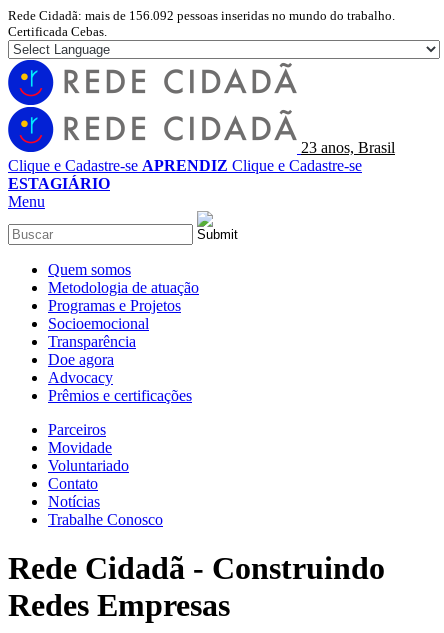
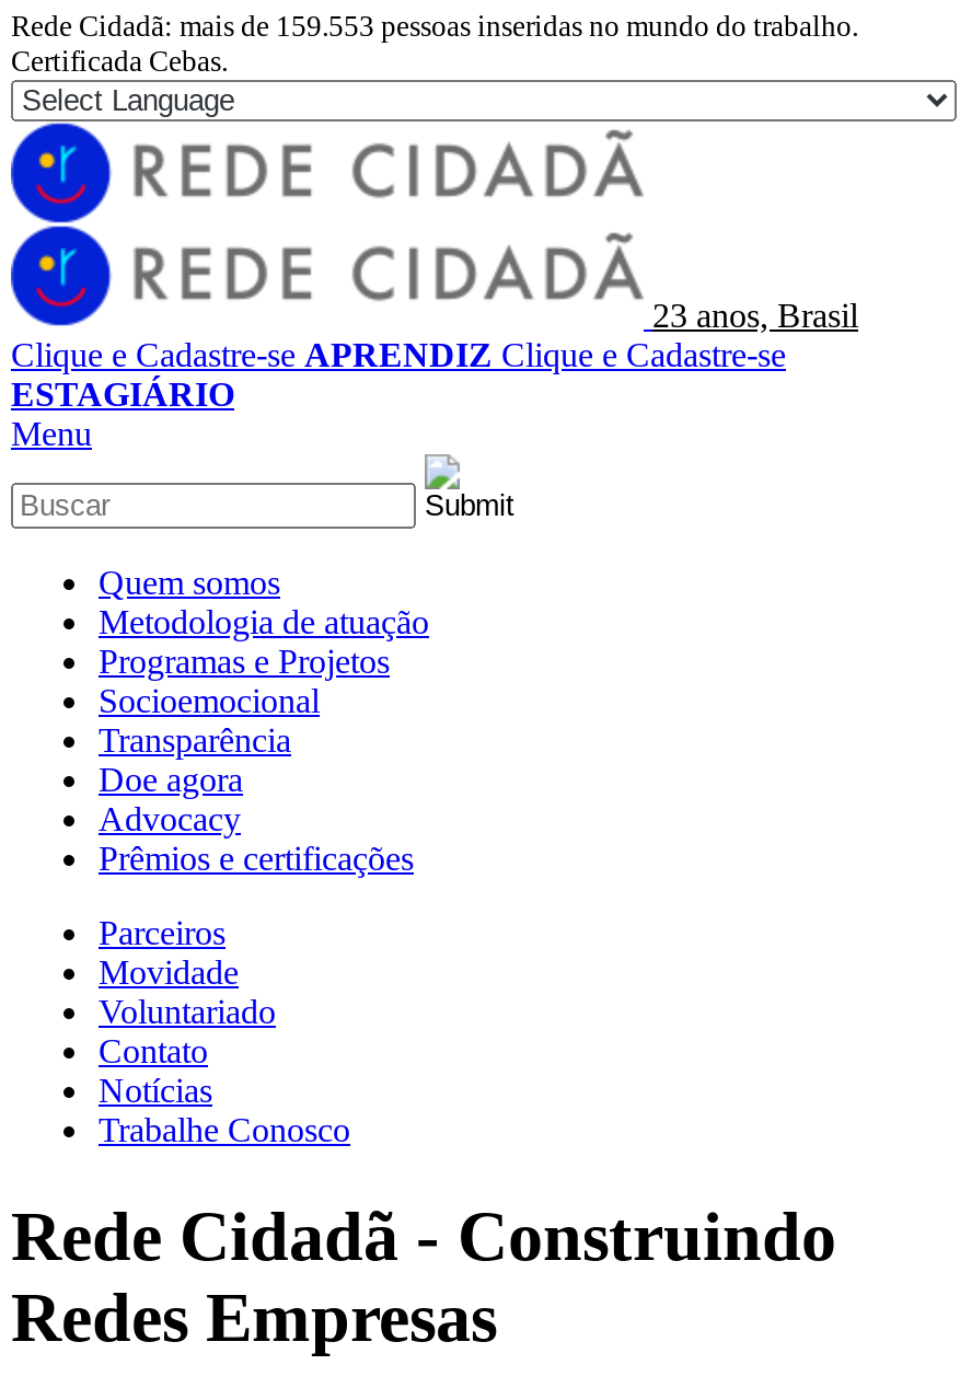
- Rede Cidadã: mais de 156.092 pessoas inseridas no mundo do trabalho.
+ Rede Cidadã: mais de 159.553 pessoas inseridas no mundo do trabalho.
